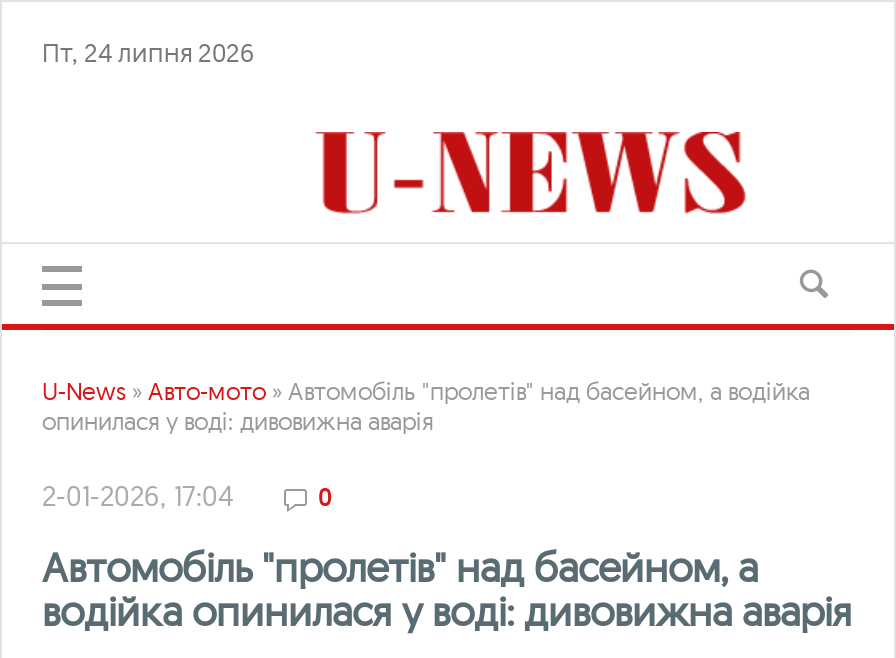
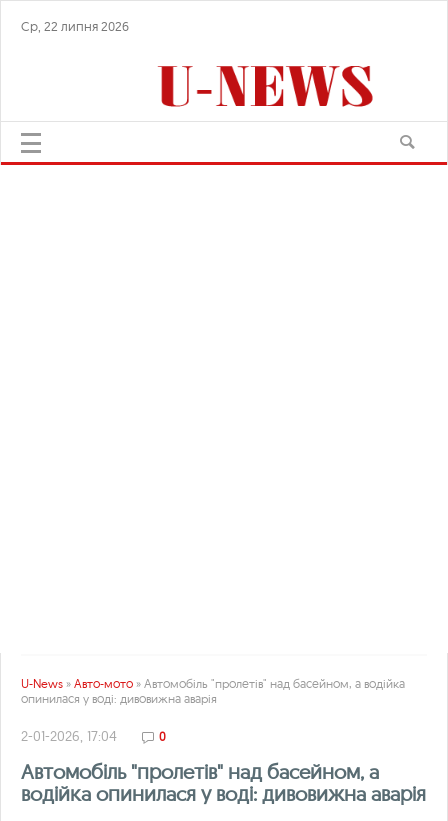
- Пт, 24 липня 2026
+ Ср, 22 липня 2026
